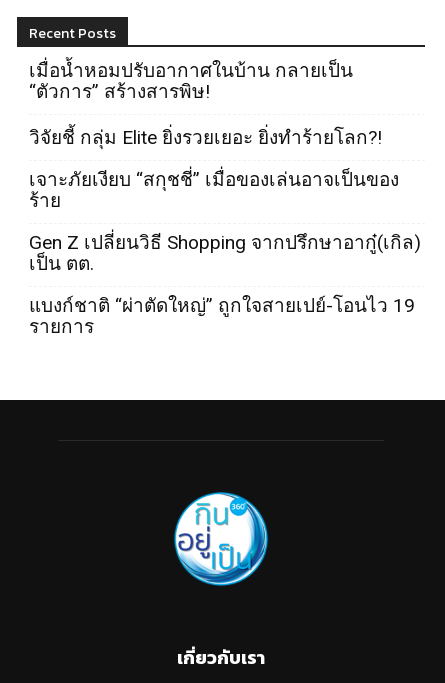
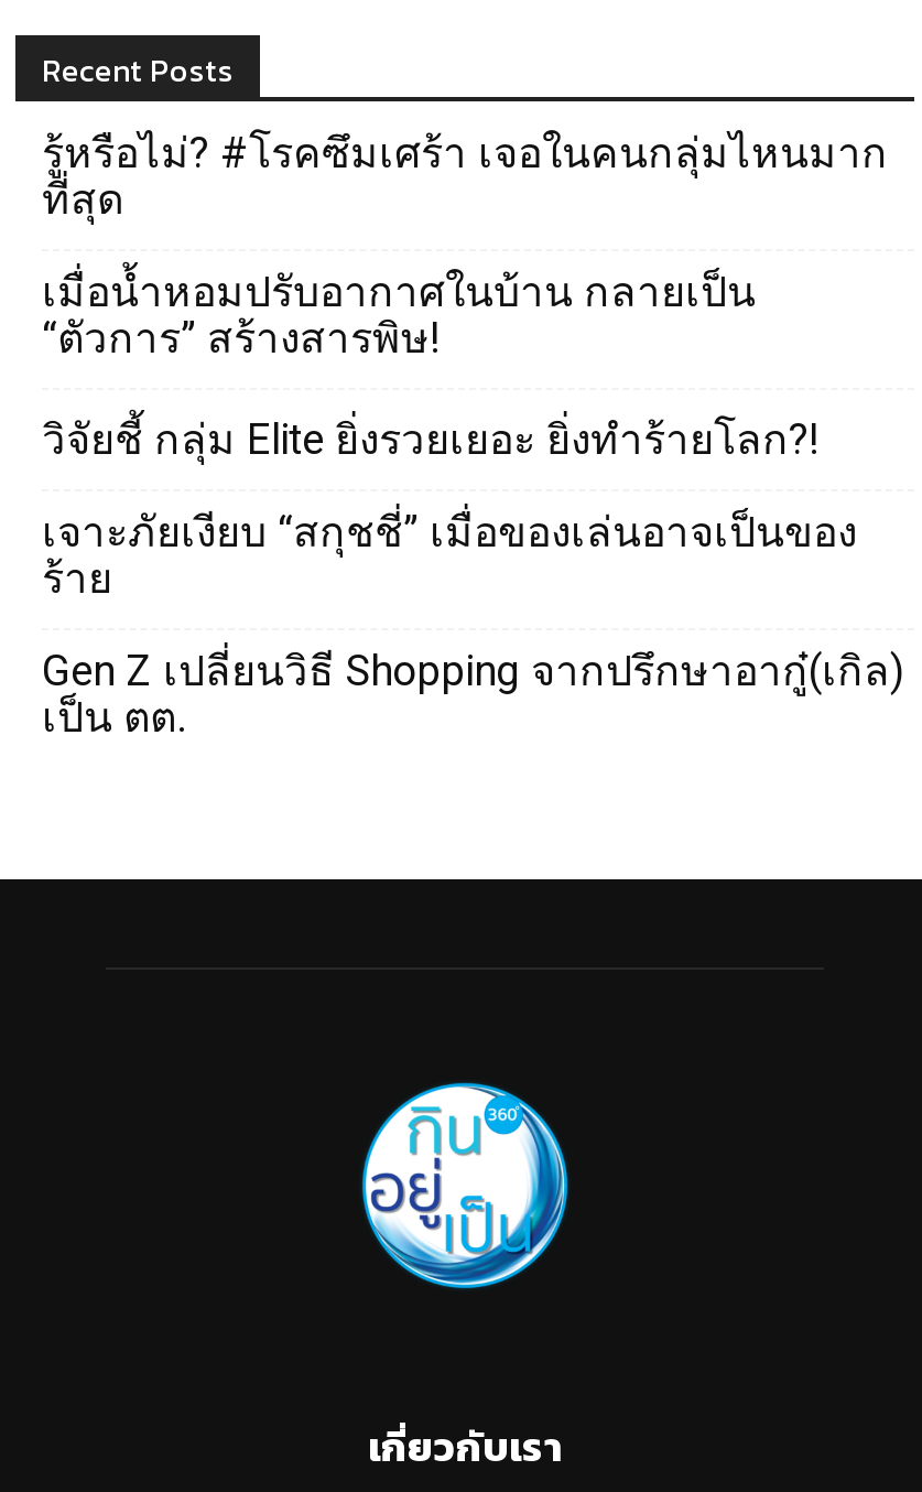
+ รู้หรือไม่? #โรคซึมเศร้า เจอในคนกลุ่มไหนมาก
+ ที่สุด

moved down: เมื่อน้ำหอมปรับอากาศในบ้าน กลายเป็น | “ตัวการ” สร้างสารพิษ! | วิจัยชี้ กลุ่ม Elite ยิ่งรวยเยอะ ยิ่งทำร้ายโลก?! | เจาะภัยเงียบ “สกุชชี่” เมื่อของเล่นอาจเป็นของ | ร้าย | Gen Z เปลี่ยนวิธี Shopping จากปรึกษาอากู๋(เกิล) | เป็น ตต.

- แบงก์ชาติ “ผ่าตัดใหญ่” ถูกใจสายเปย์-โอนไว 19
- รายการ
